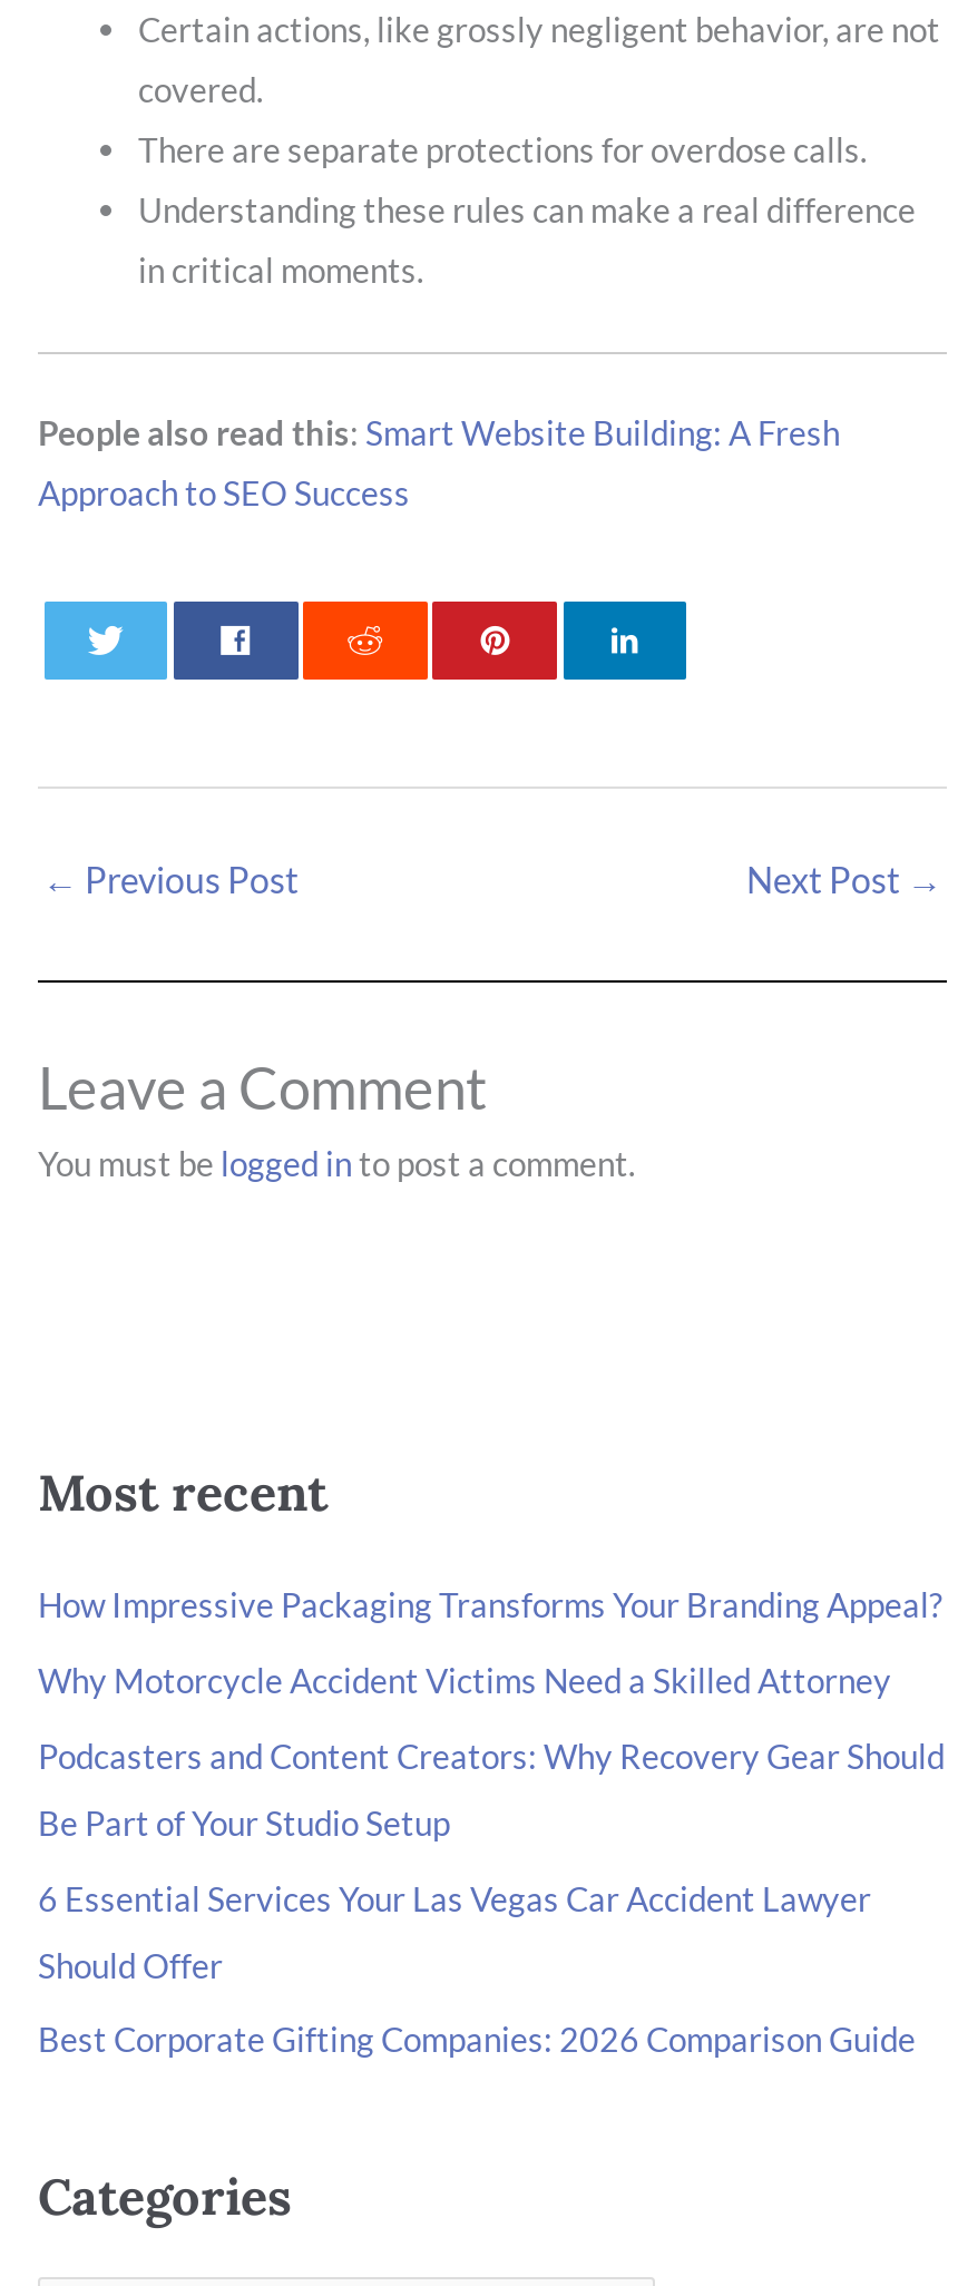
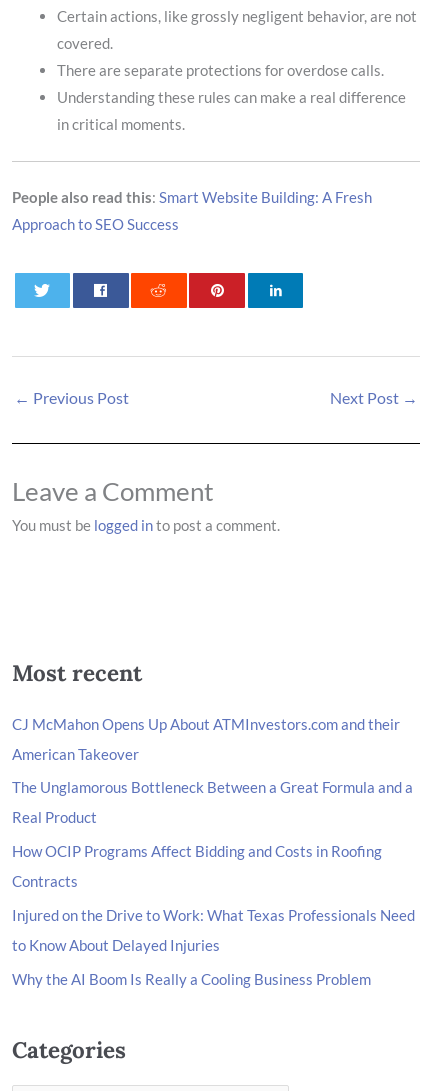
- How Impressive Packaging Transforms Your Branding Appeal?
- Why Motorcycle Accident Victims Need a Skilled Attorney
- Podcasters and Content Creators: Why Recovery Gear Should
- Be Part of Your Studio Setup
- 6 Essential Services Your Las Vegas Car Accident Lawyer
- Should Offer
- Best Corporate Gifting Companies: 2026 Comparison Guide
+ CJ McMahon Opens Up About ATMInvestors.com and their
+ American Takeover
+ The Unglamorous Bottleneck Between a Great Formula and a
+ Real Product
+ How OCIP Programs Affect Bidding and Costs in Roofing
+ Contracts
+ Injured on the Drive to Work: What Texas Professionals Need
+ to Know About Delayed Injuries
+ Why the AI Boom Is Really a Cooling Business Problem
